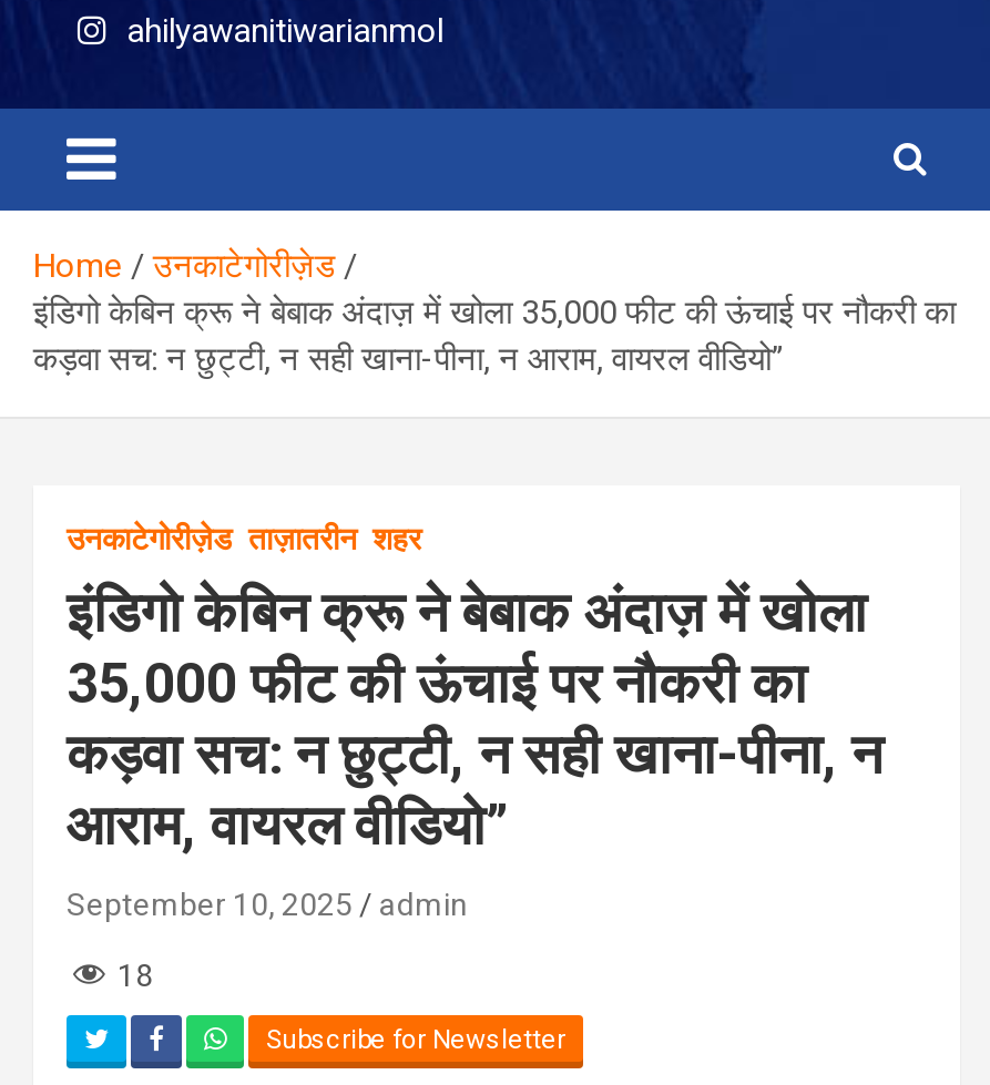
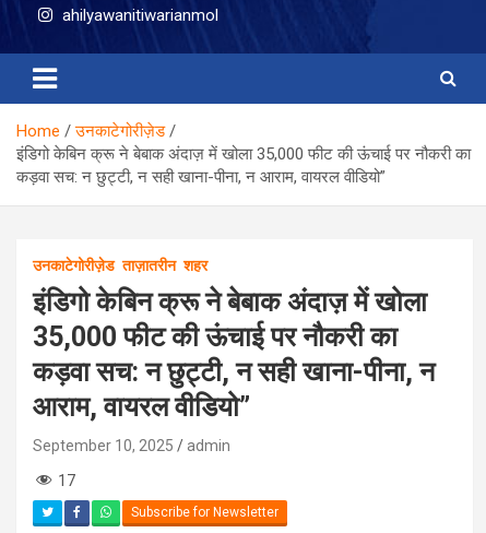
- 18
+ 17
